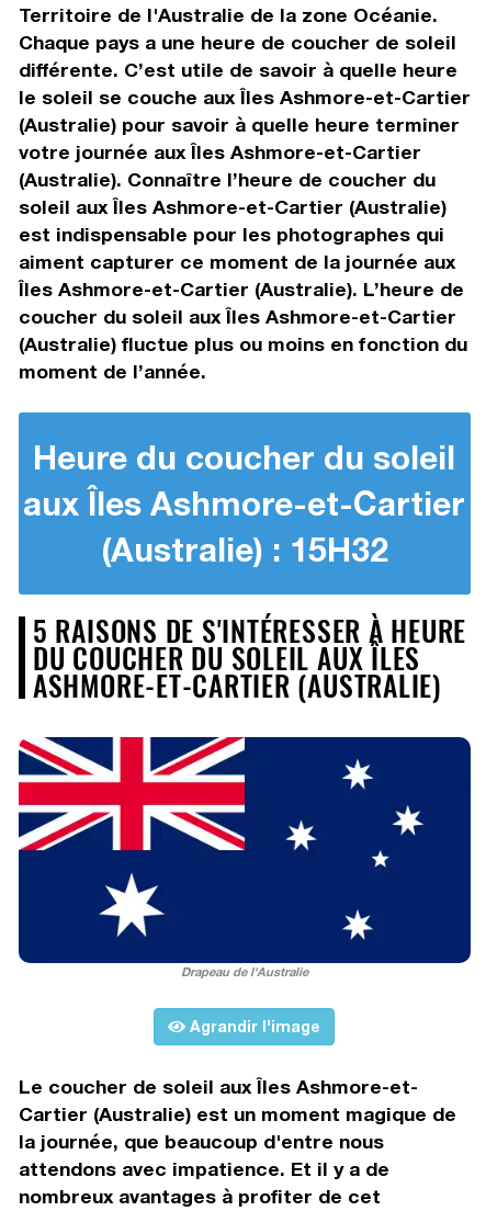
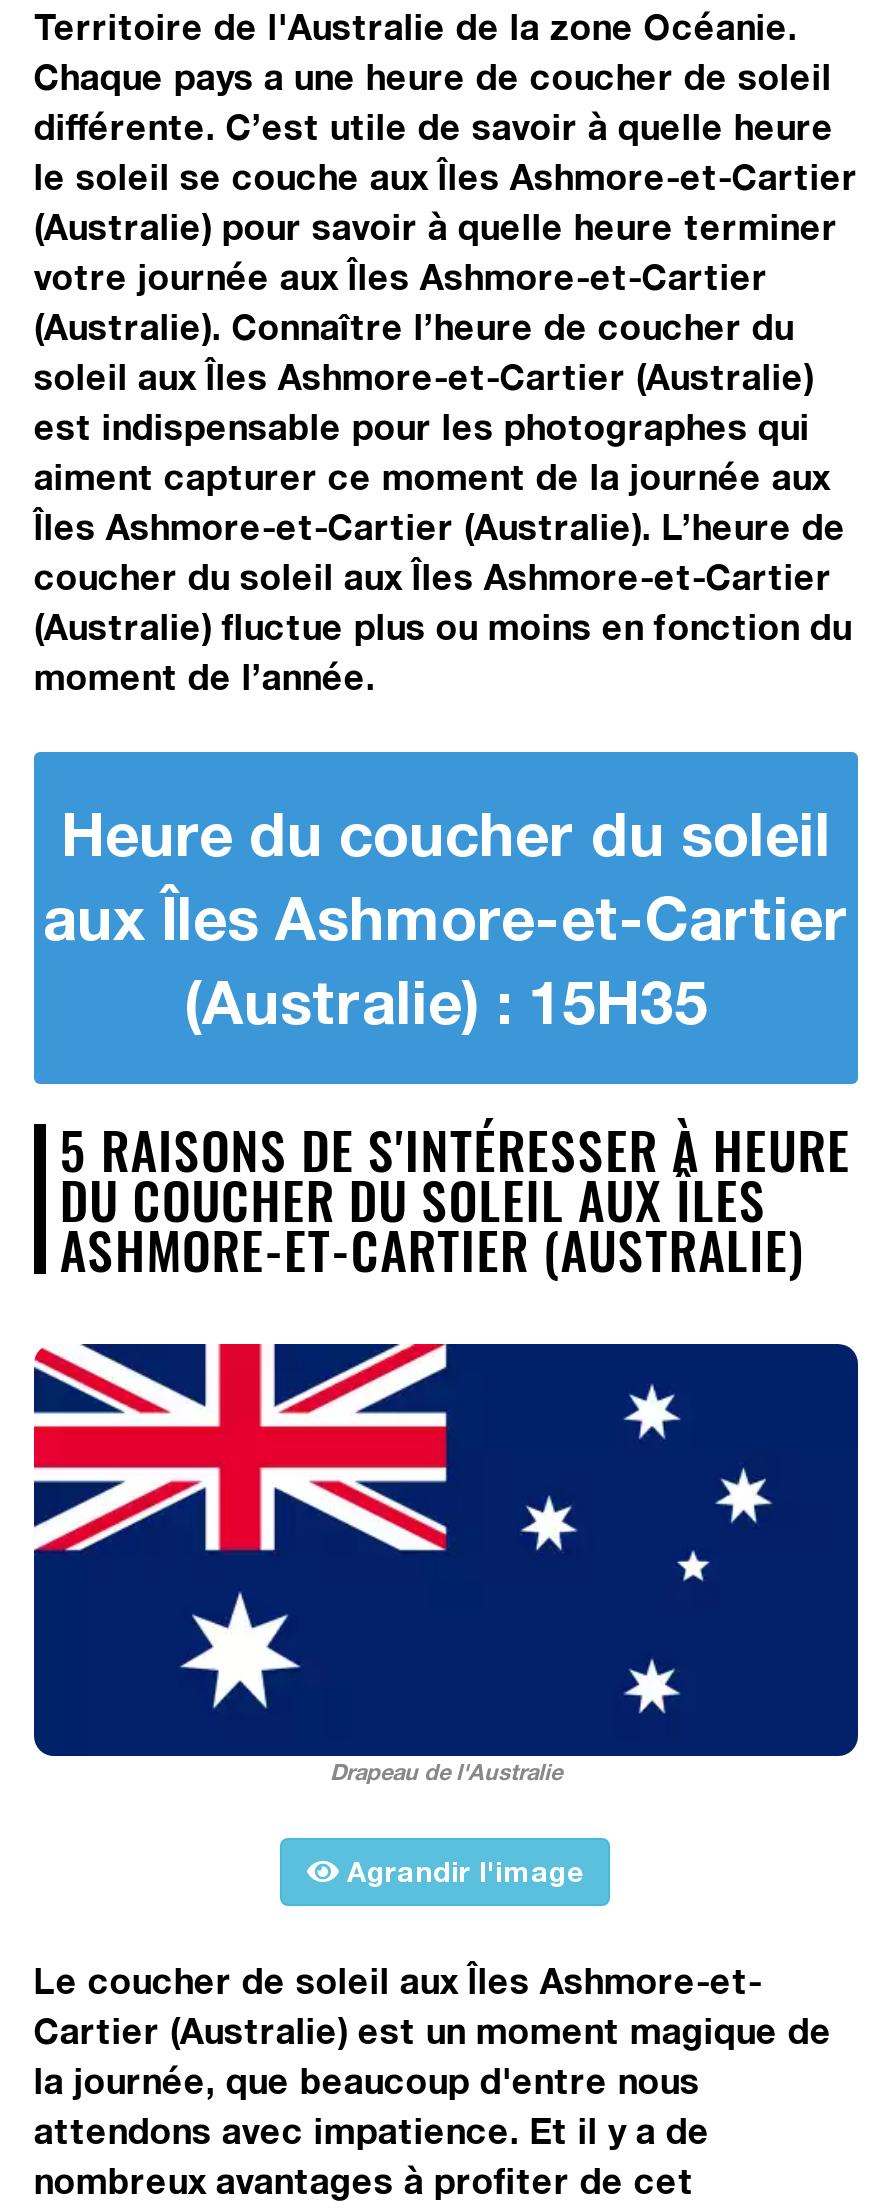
- (Australie) : 15H32
+ (Australie) : 15H35
